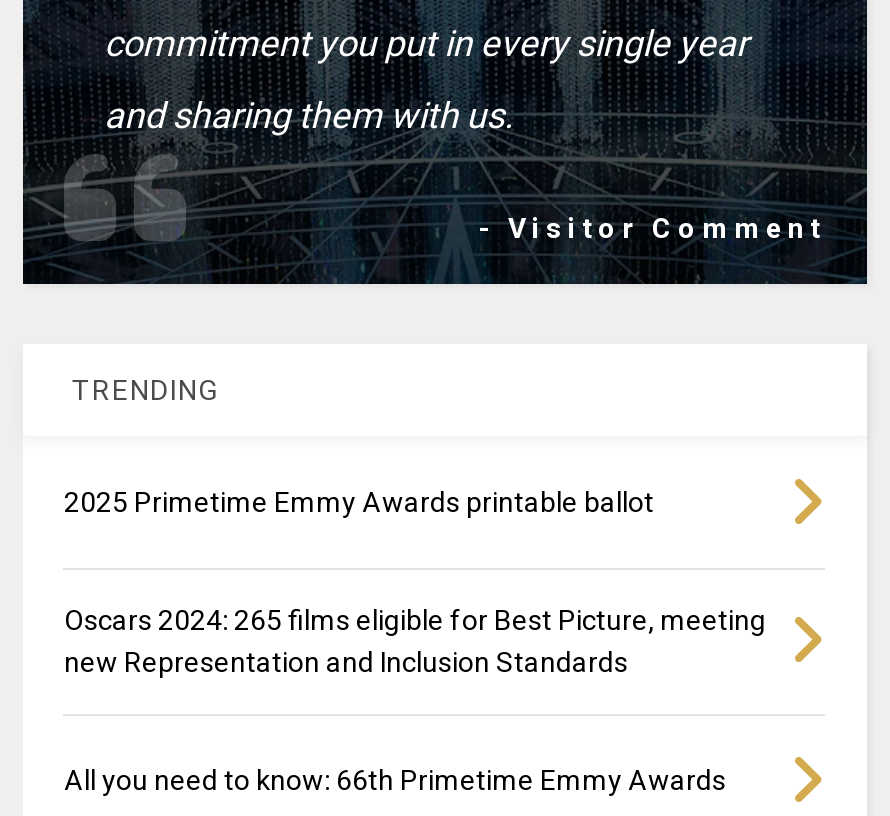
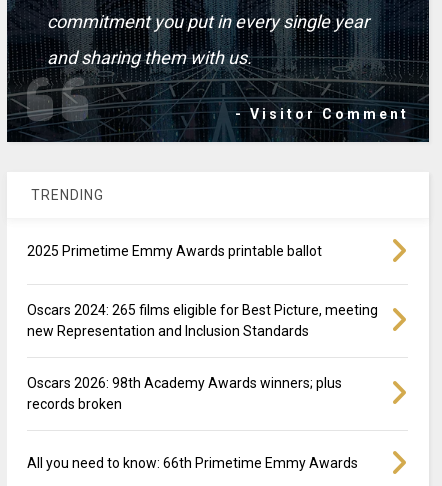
+ Oscars 2026: 98th Academy Awards winners; plus
+ records broken
